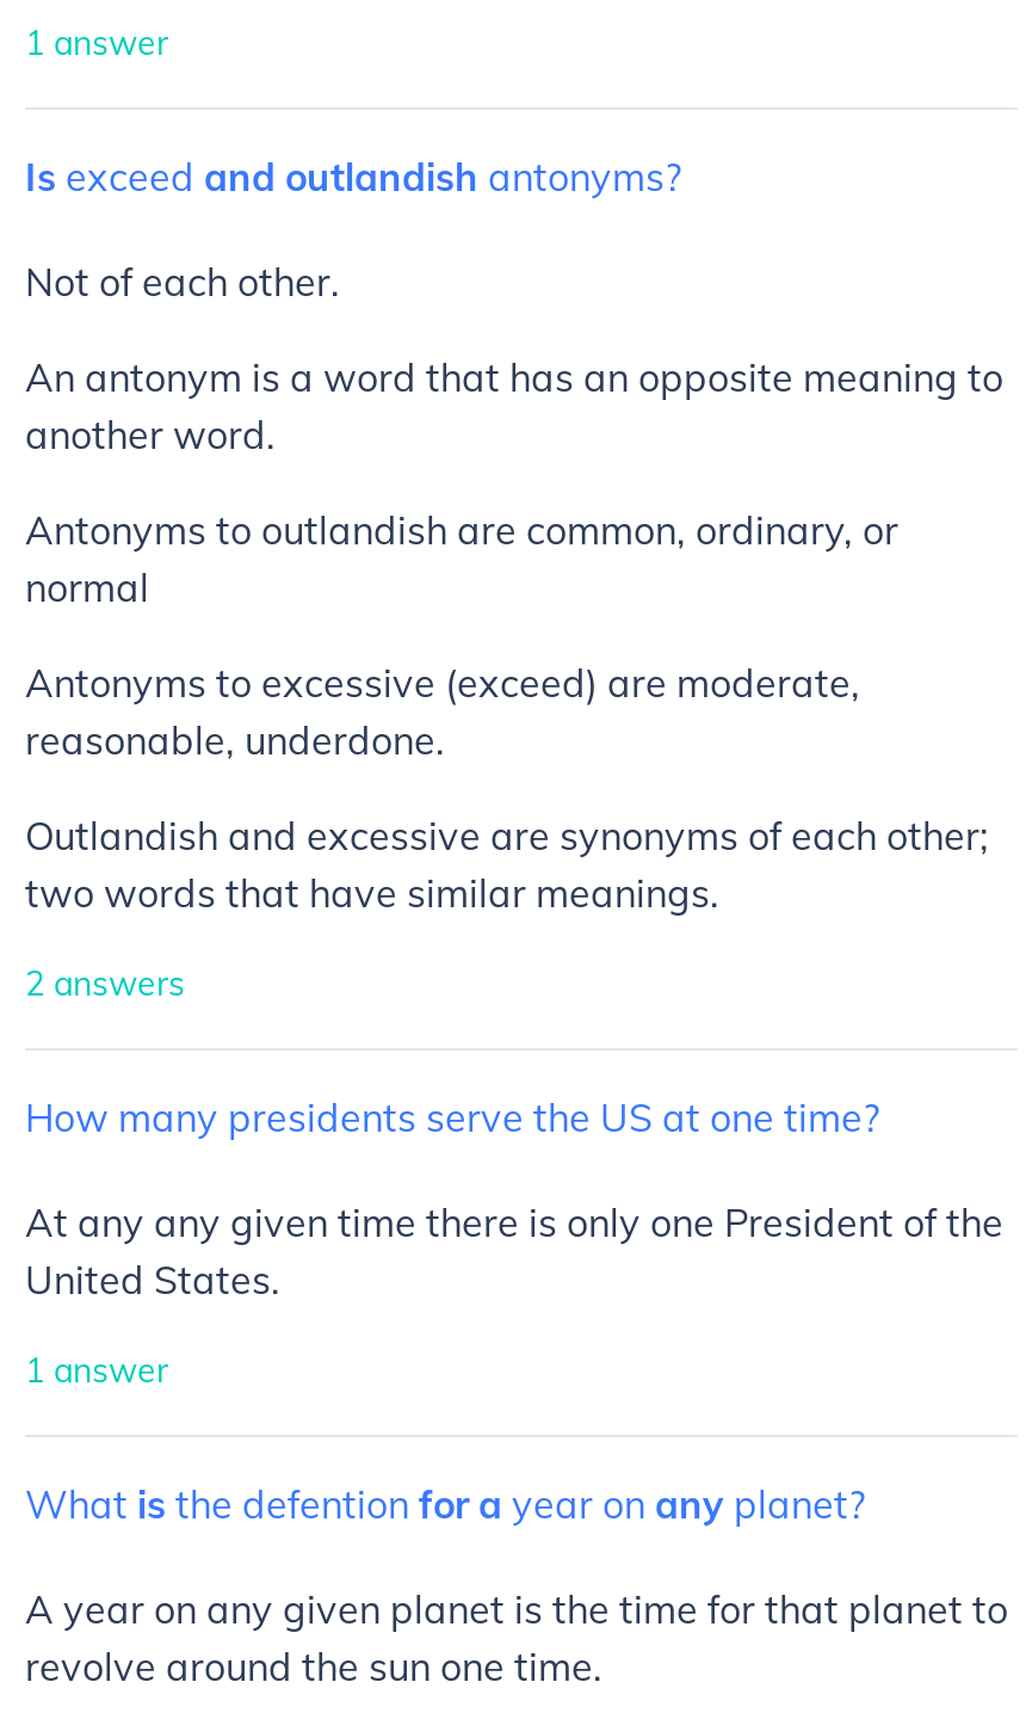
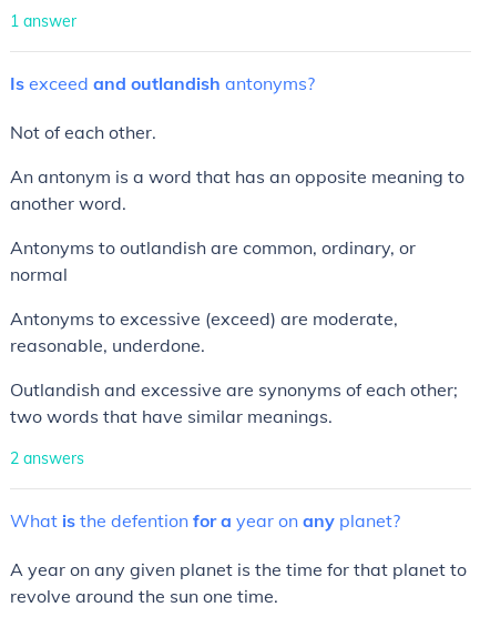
- How many presidents serve the US at one time?
- At any any given time there is only one President of the
- United States.
- 1 answer
